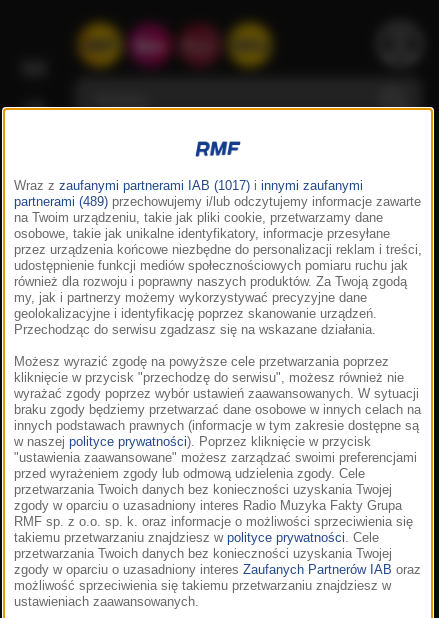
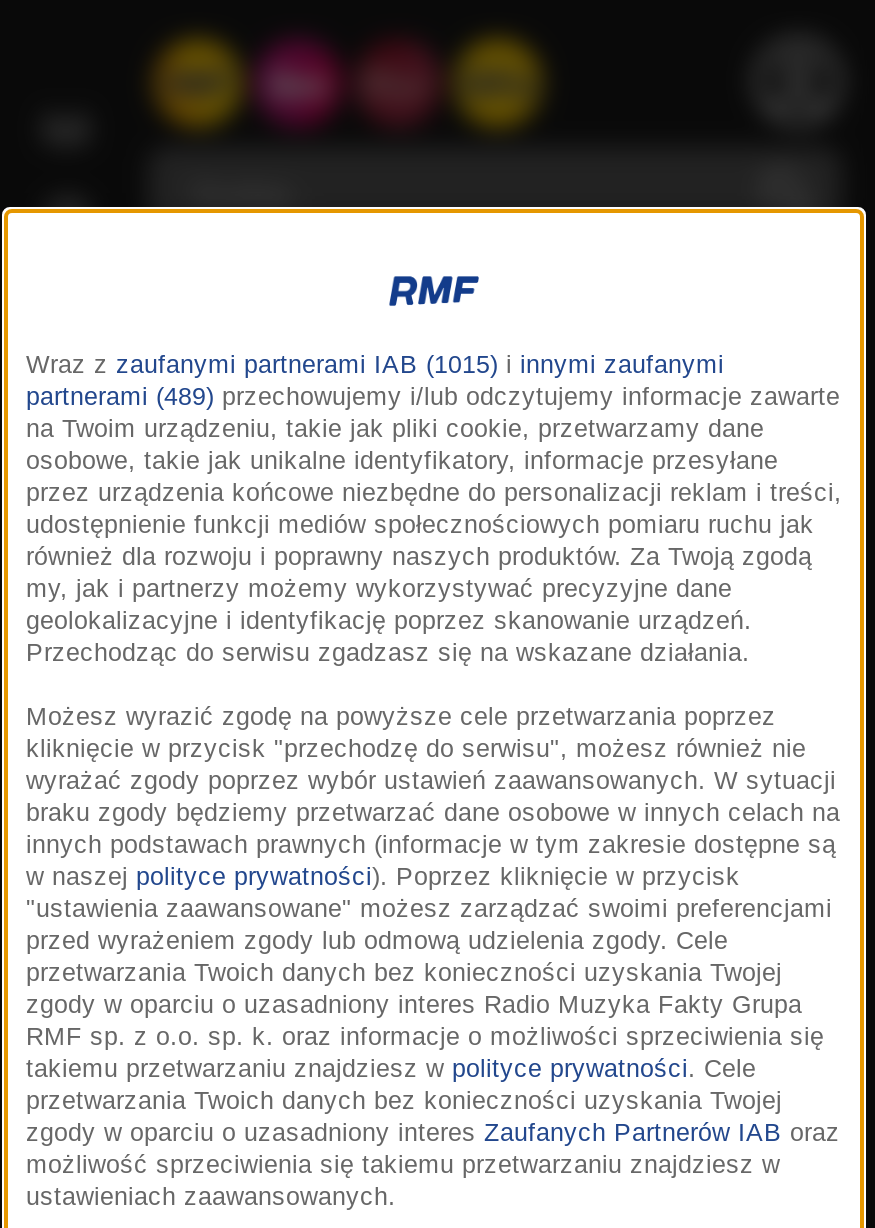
- Wraz z zaufanymi partnerami IAB (1017) i innymi zaufanymi
+ Wraz z zaufanymi partnerami IAB (1015) i innymi zaufanymi
